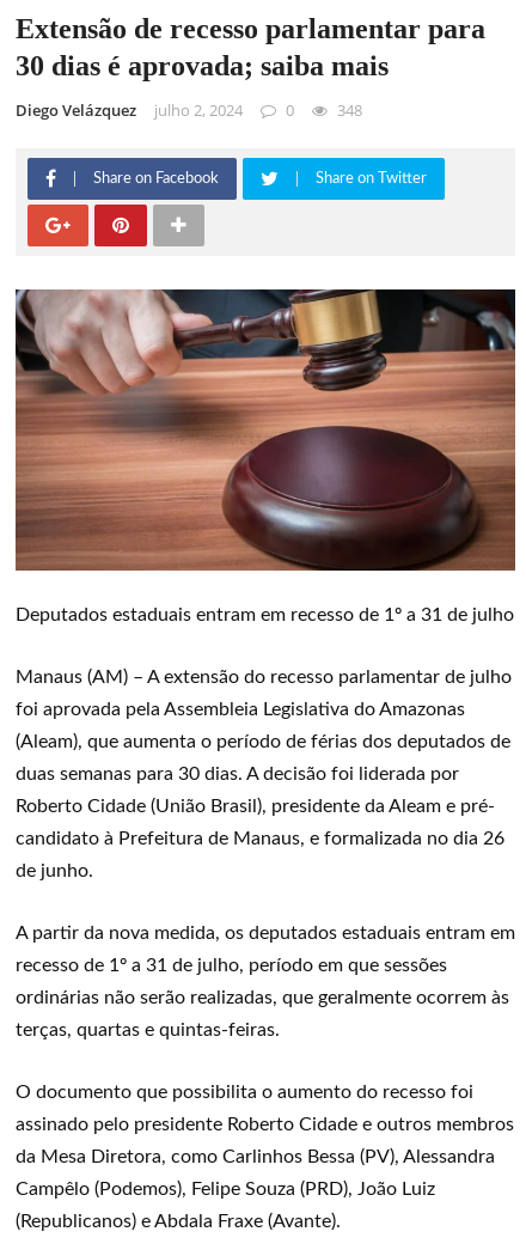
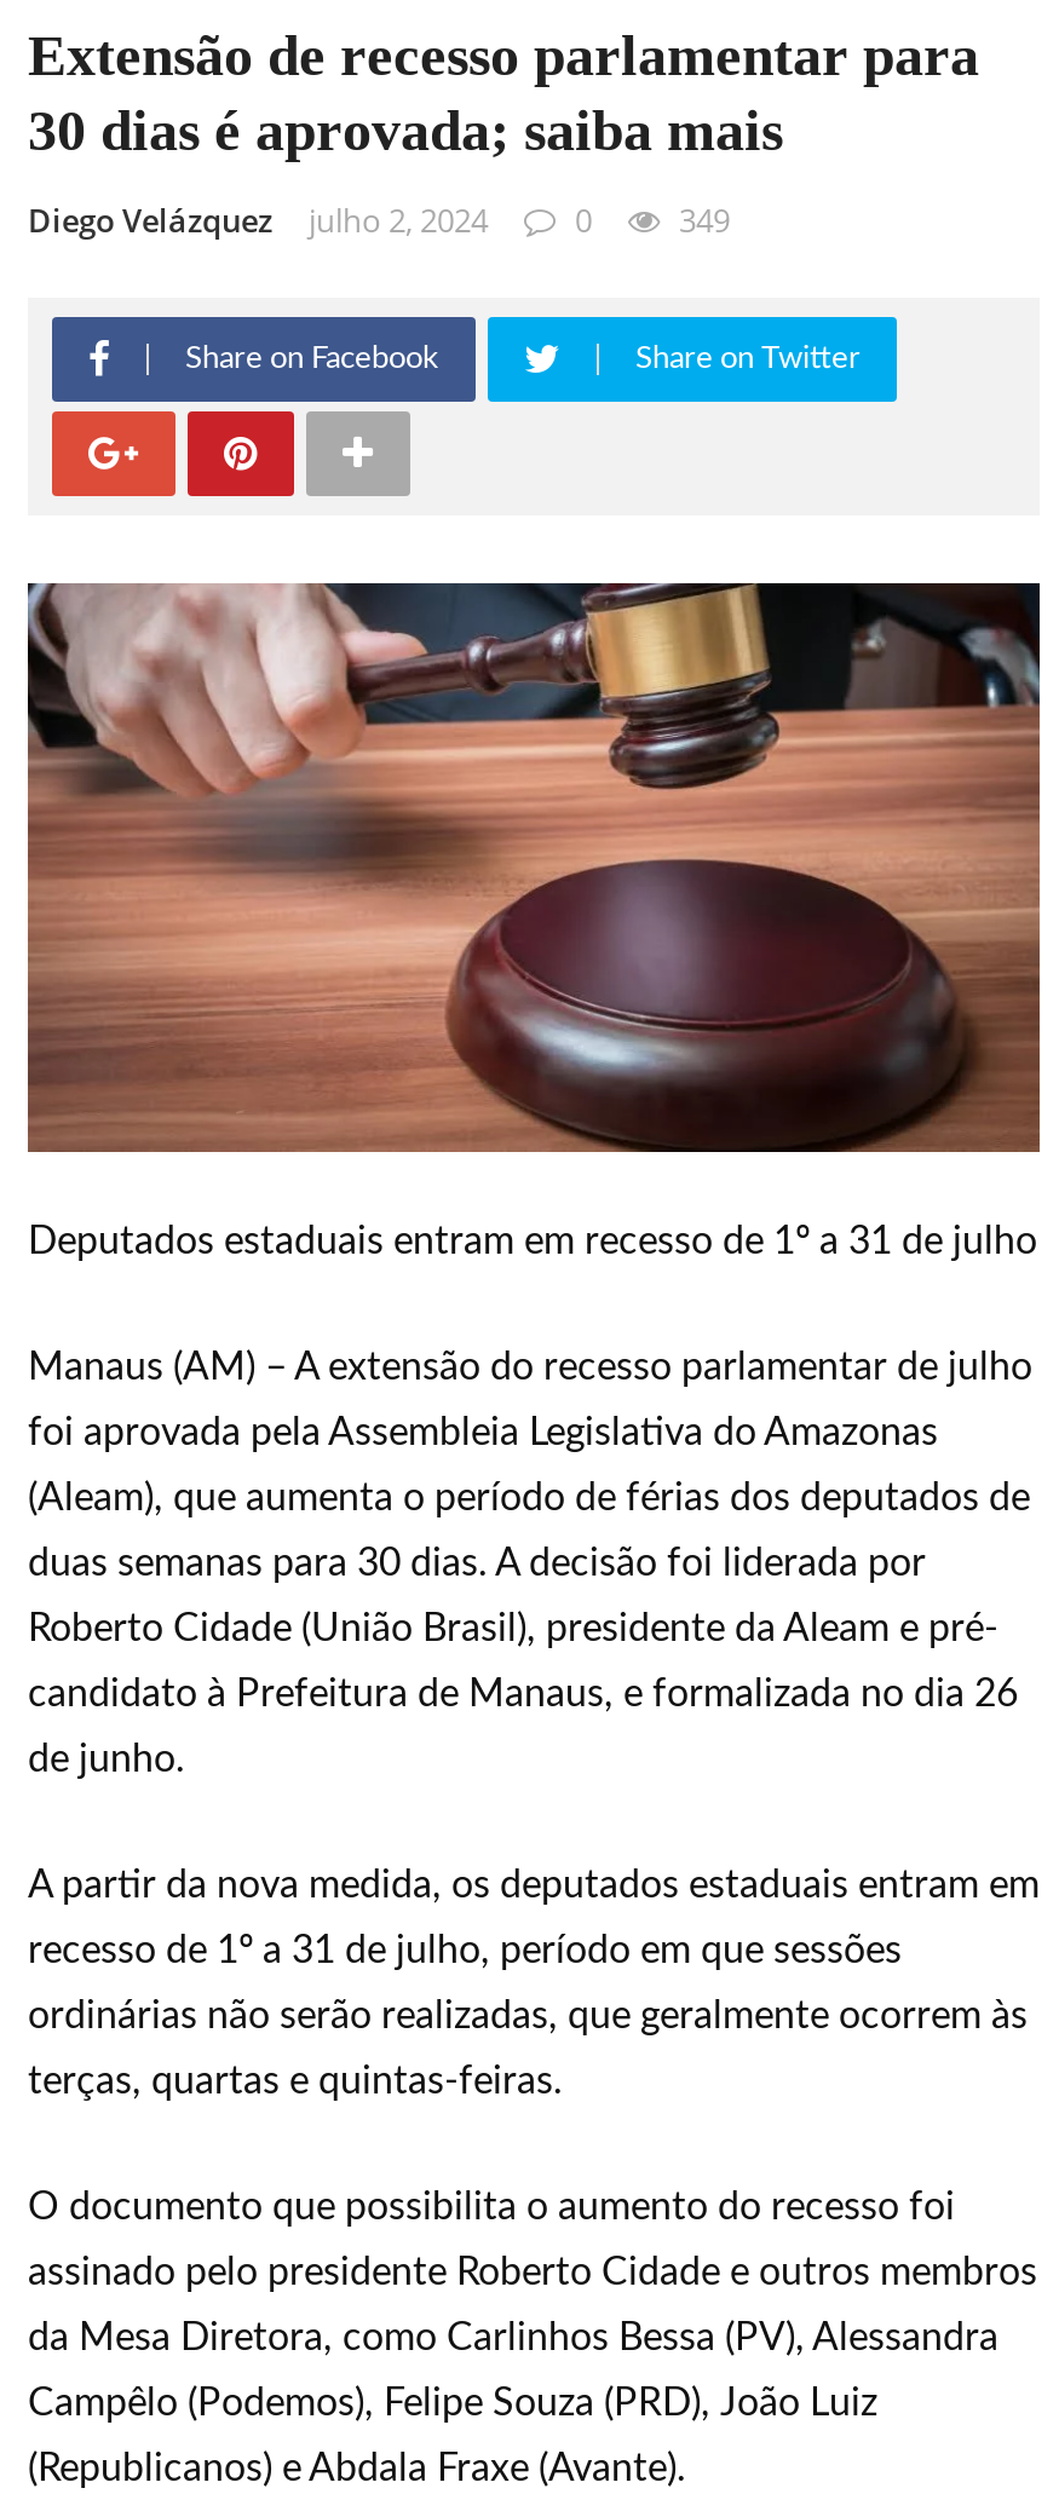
- Diego Velázquez julho 2, 2024 0 348
+ Diego Velázquez julho 2, 2024 0 349
